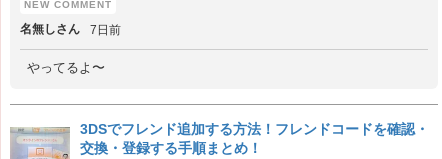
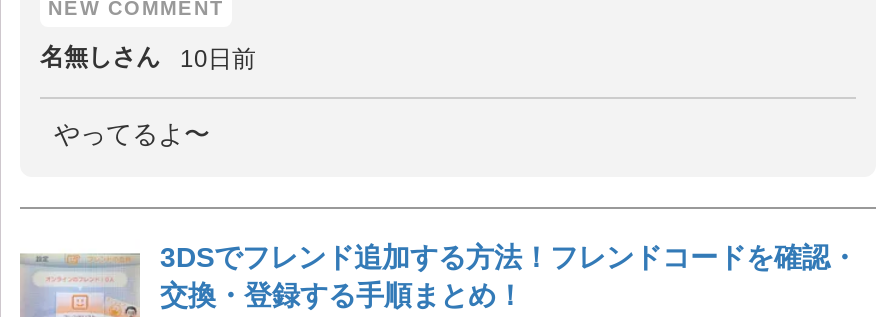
- 名無しさん 7日前
+ 名無しさん 10日前
